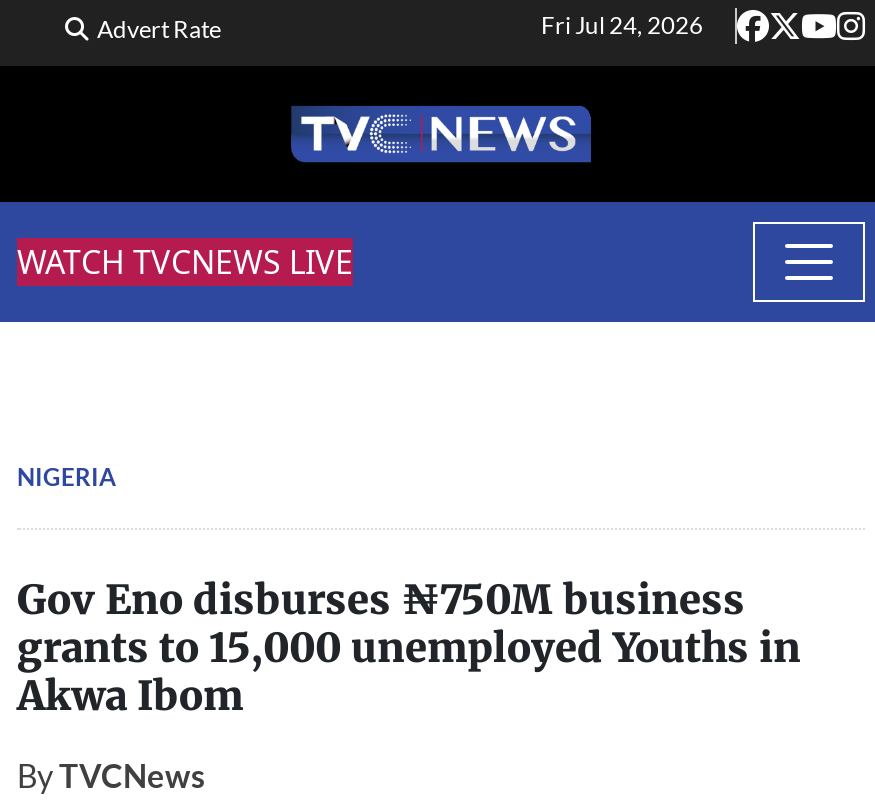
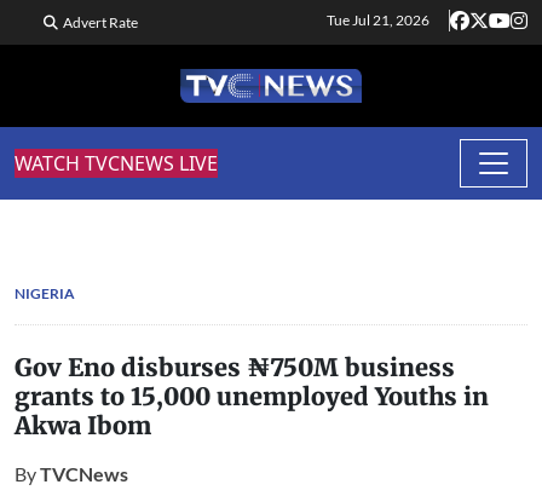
- Fri Jul 24, 2026
+ Tue Jul 21, 2026
